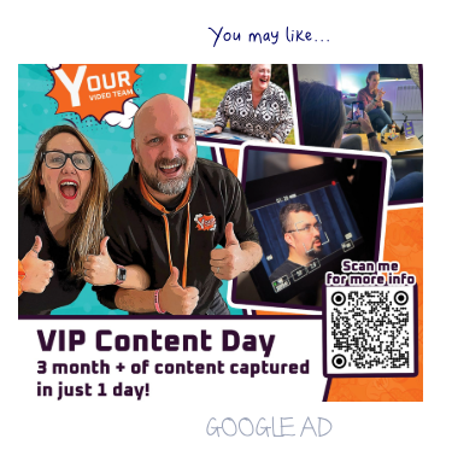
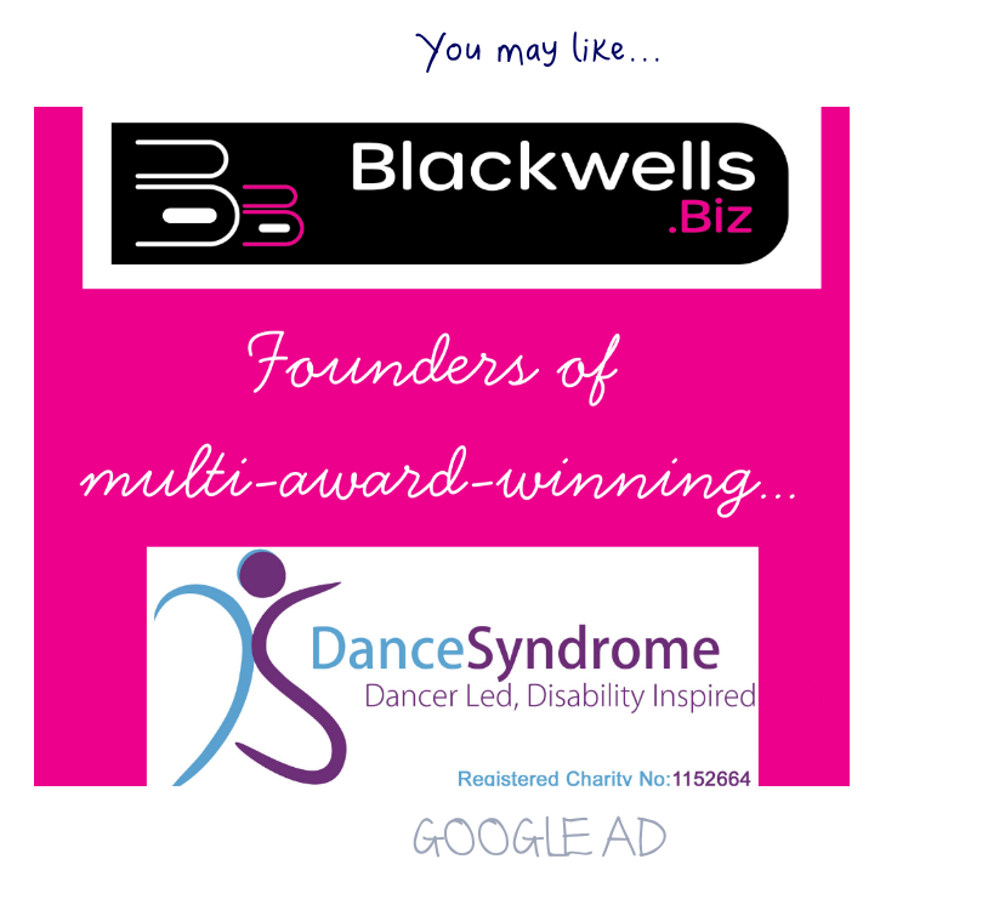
- [image]
+ [image]
